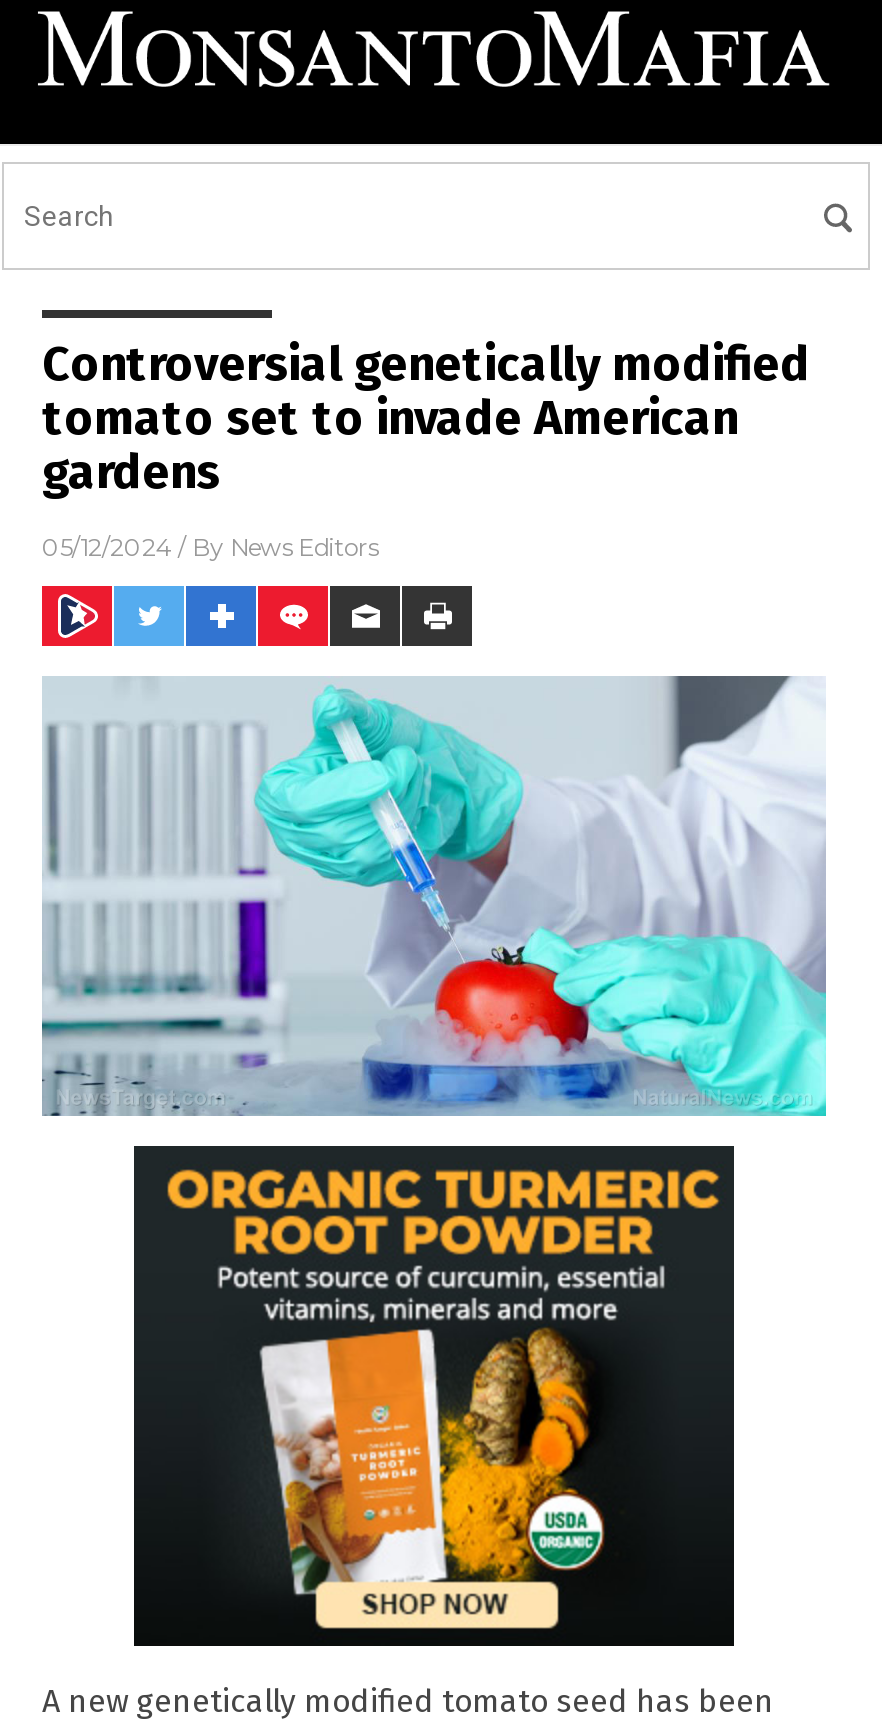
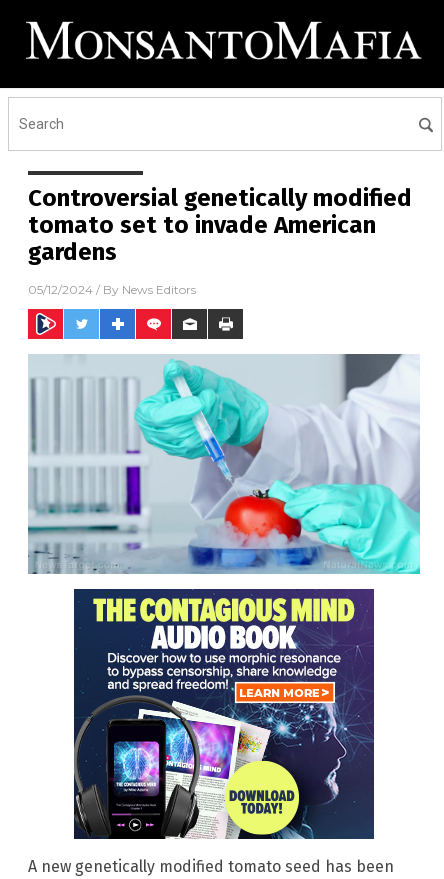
- [image]
+ [image]
